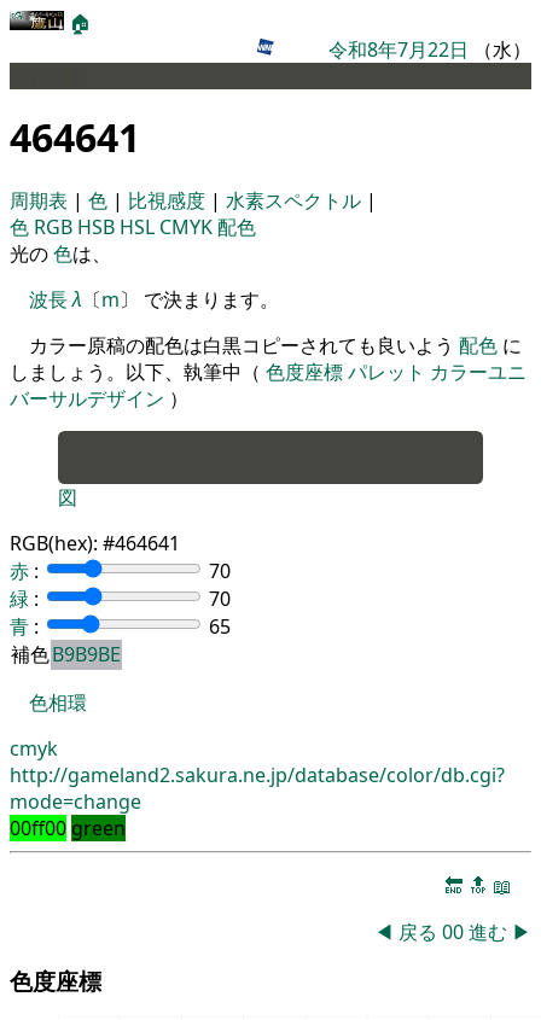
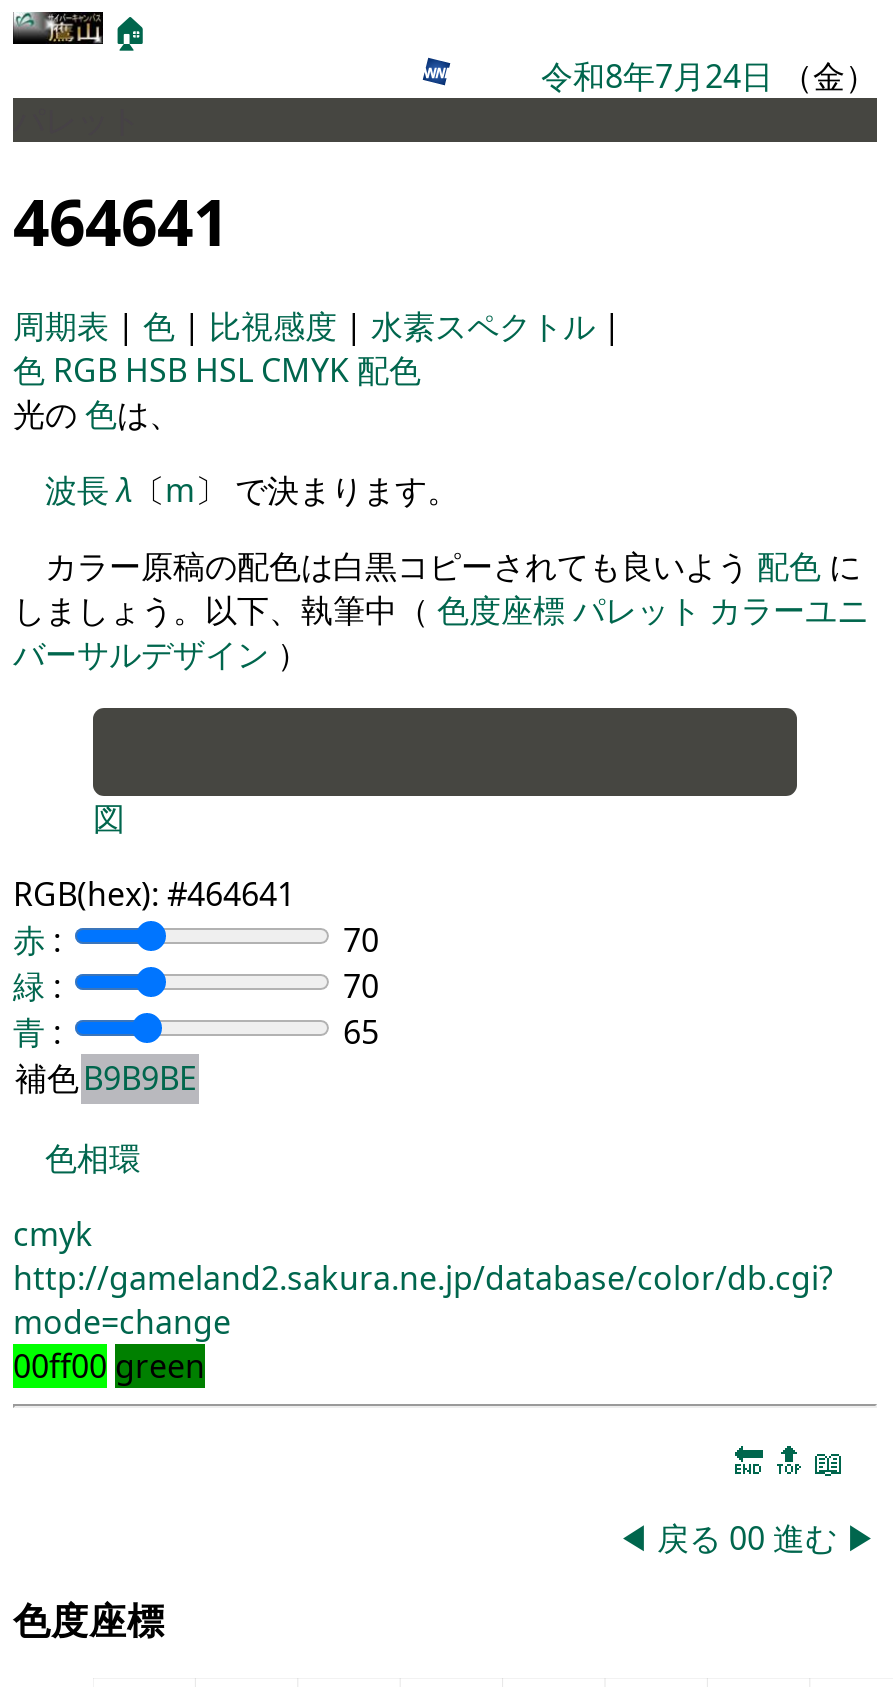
- 令和8年7月22日（水）
+ 令和8年7月24日（金）
